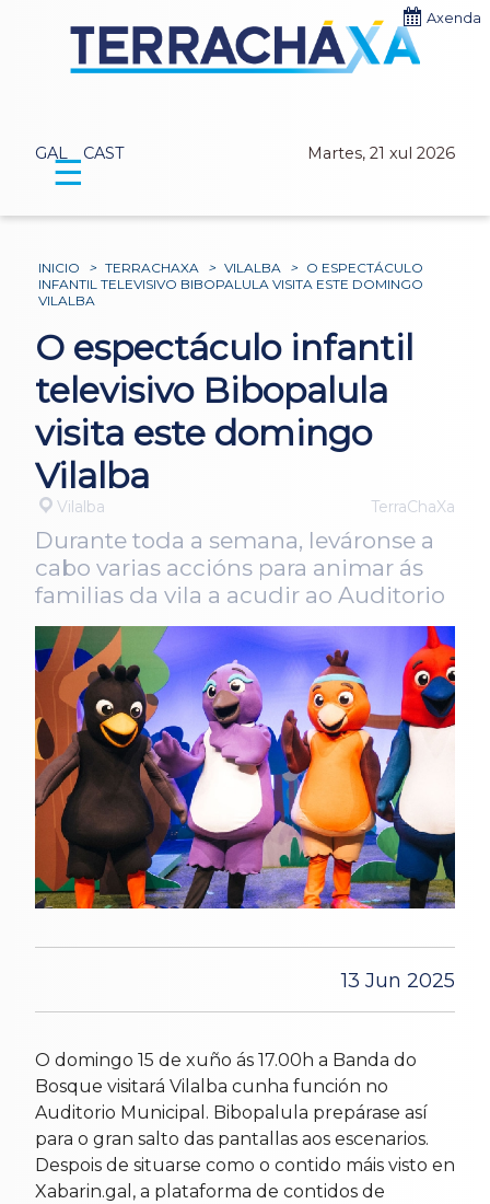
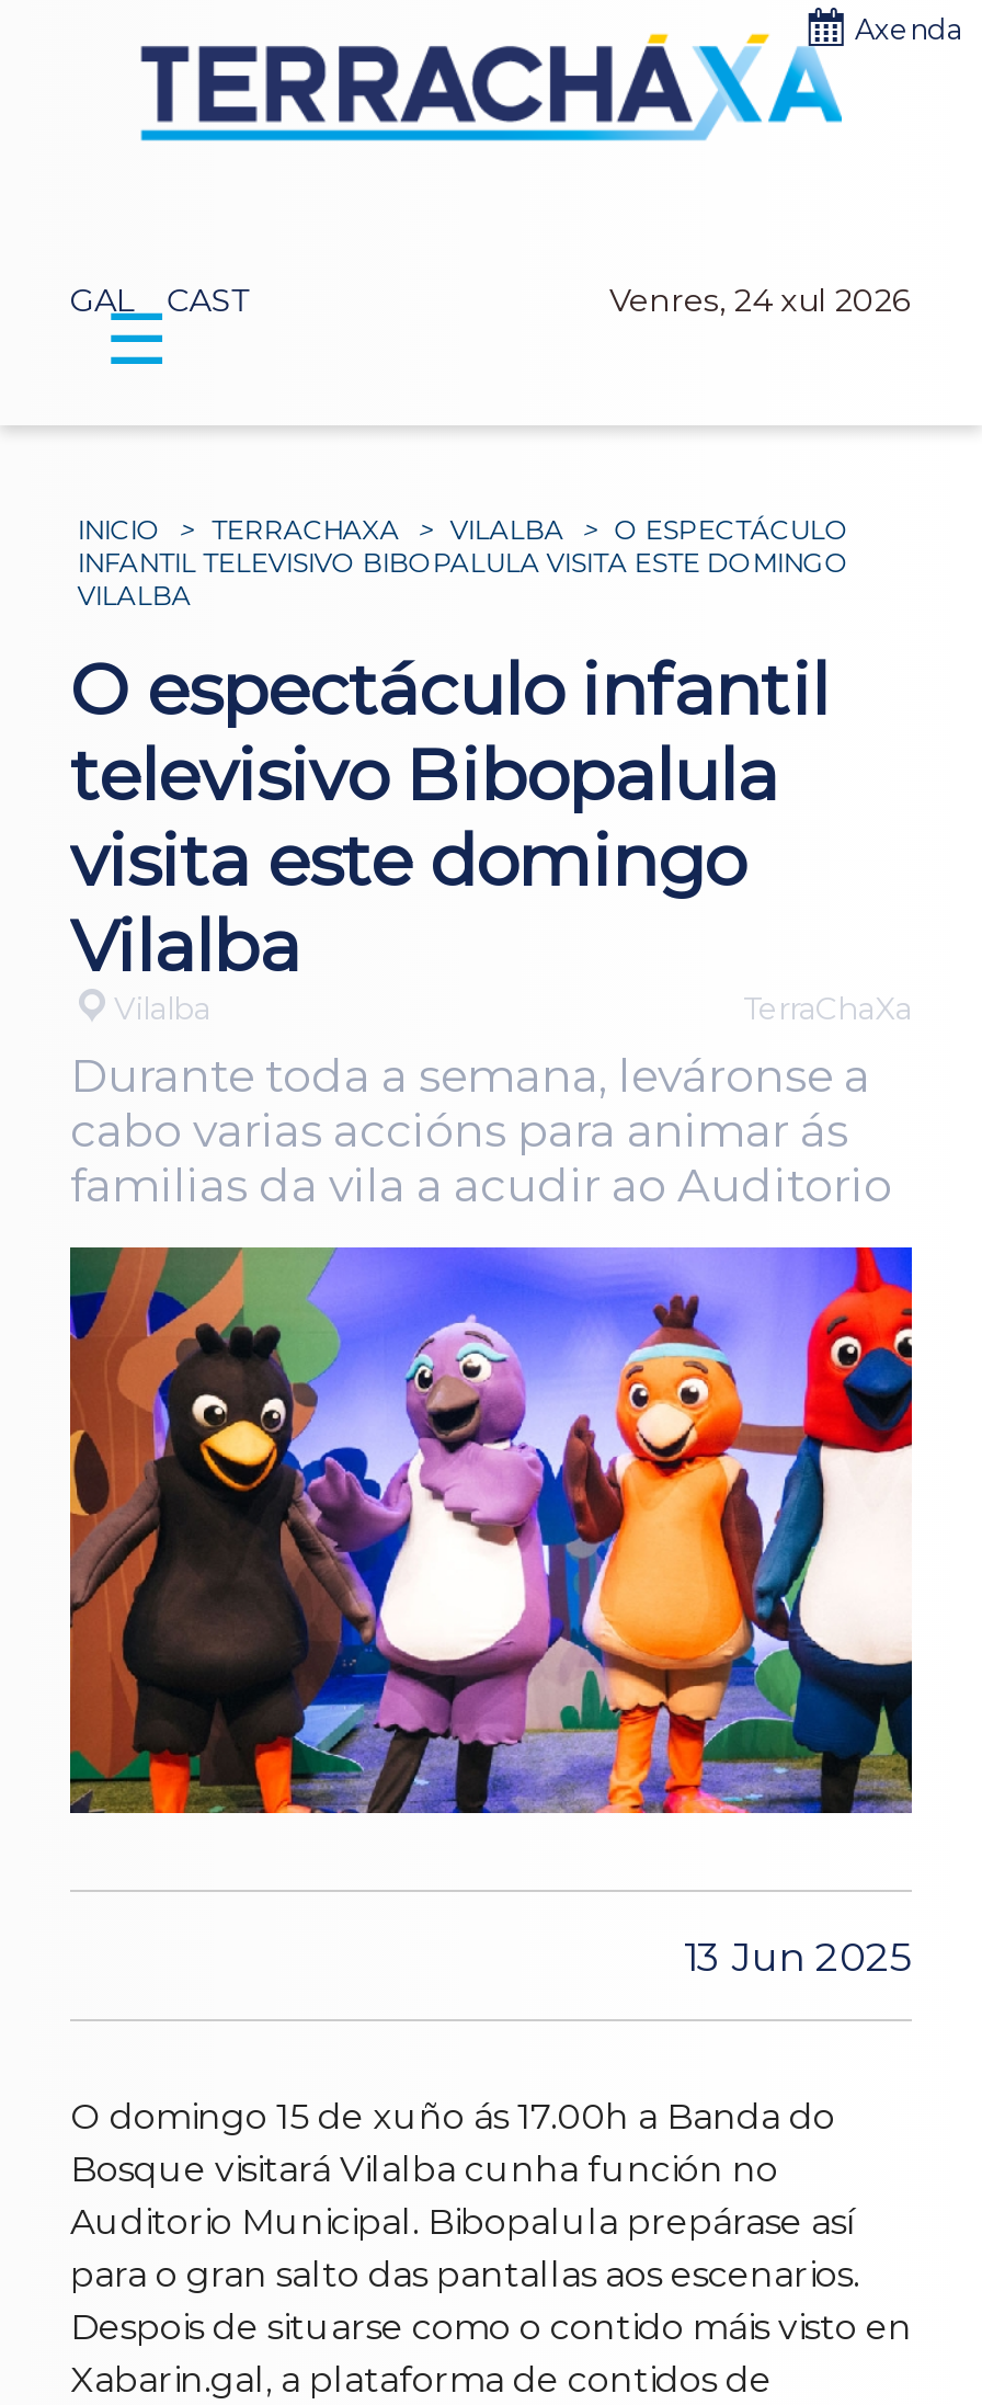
- Martes, 21 xul 2026
+ Venres, 24 xul 2026
